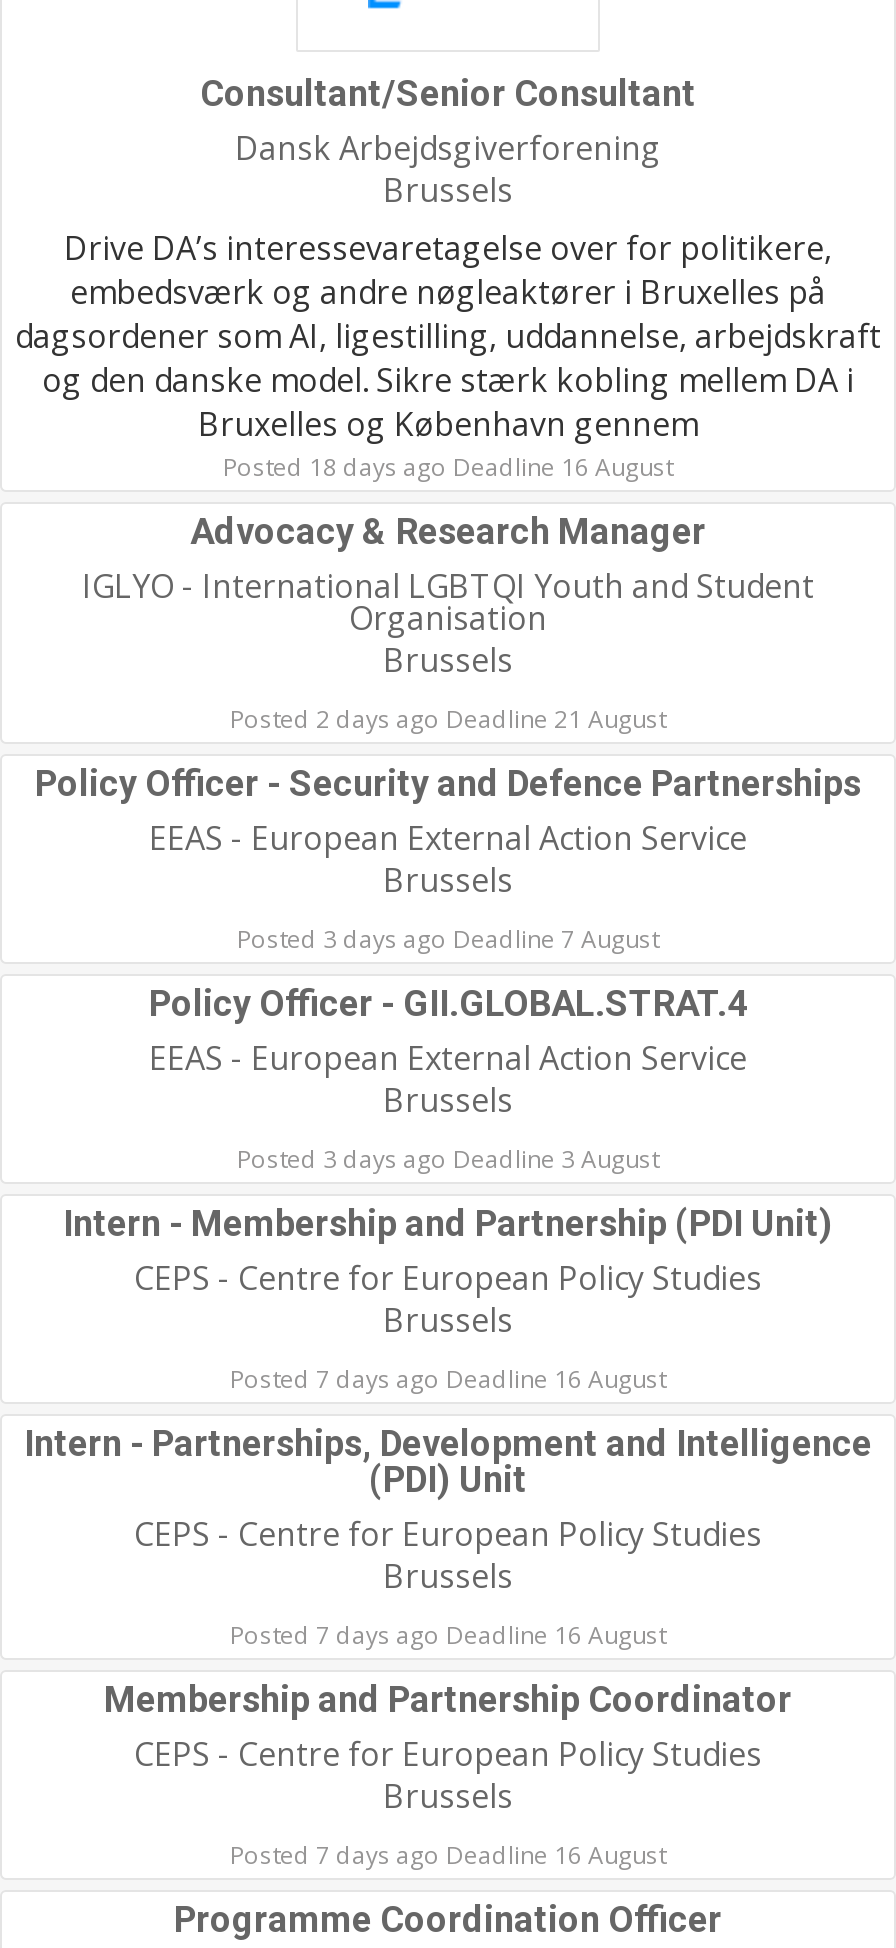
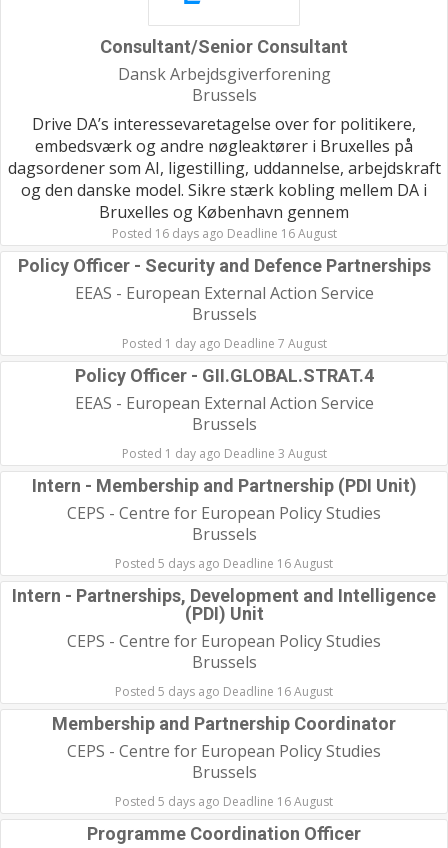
- Posted 18 days ago Deadline 16 August
- Advocacy & Research Manager
- IGLYO - International LGBTQI Youth and Student
- Organisation
- Brussels
- Posted 2 days ago Deadline 21 August
+ Posted 16 days ago Deadline 16 August

- Posted 3 days ago Deadline 7 August
+ Posted 1 day ago Deadline 7 August

- Posted 3 days ago Deadline 3 August
+ Posted 1 day ago Deadline 3 August

- Posted 7 days ago Deadline 16 August
+ Posted 5 days ago Deadline 16 August

- Posted 7 days ago Deadline 16 August
+ Posted 5 days ago Deadline 16 August

- Posted 7 days ago Deadline 16 August
+ Posted 5 days ago Deadline 16 August
